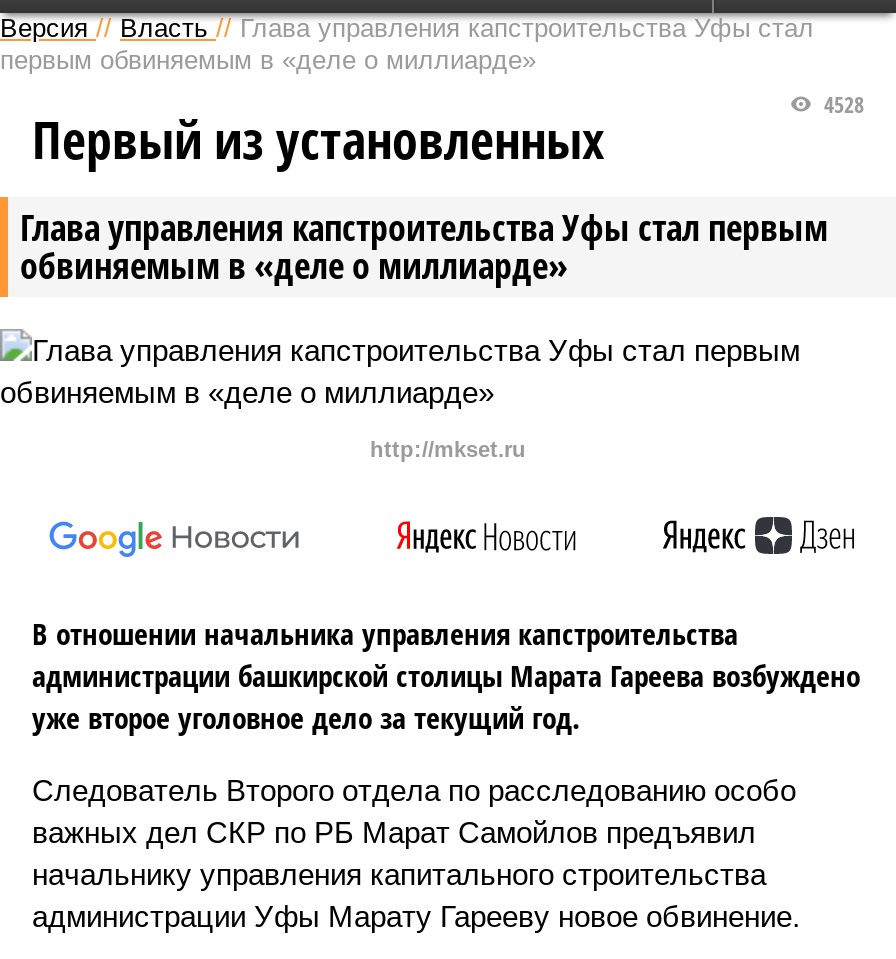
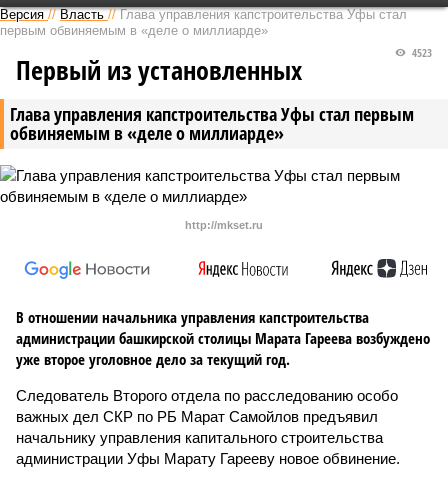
- 4528
+ 4523
